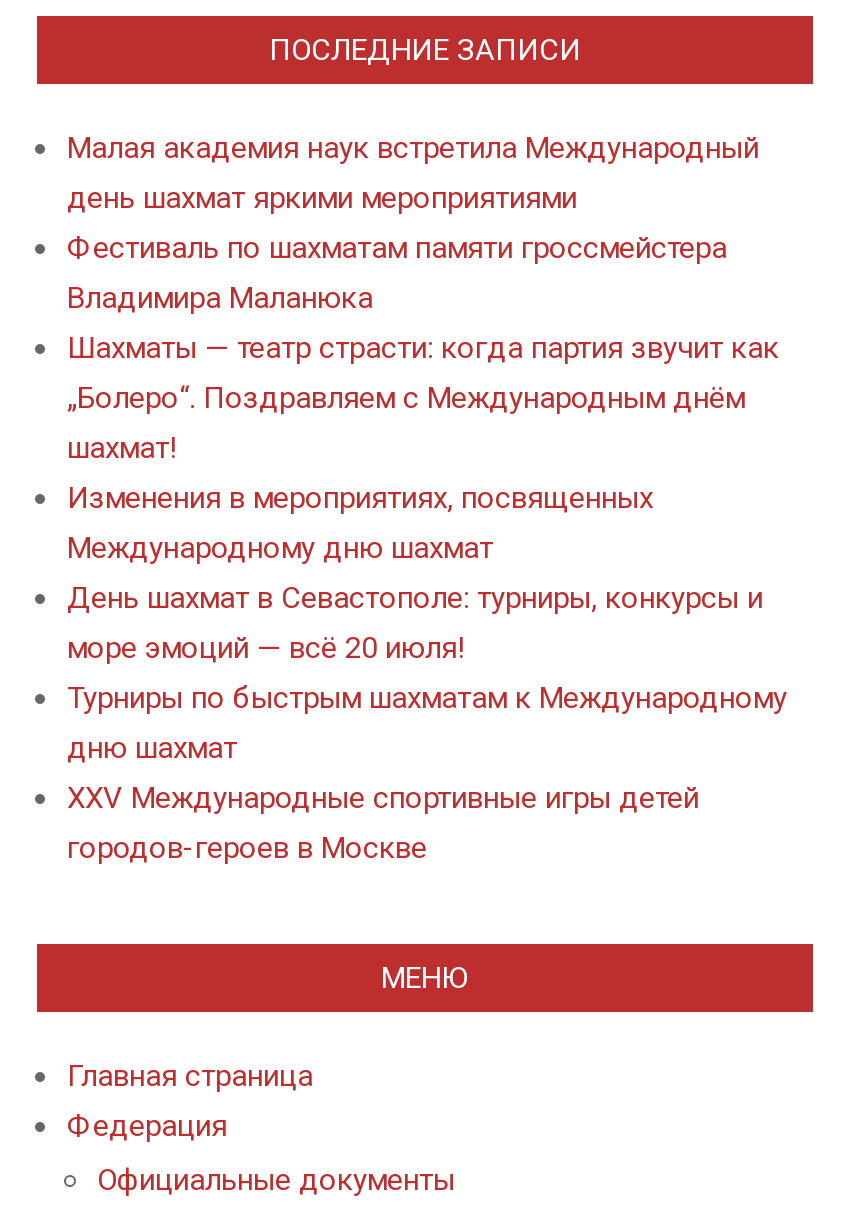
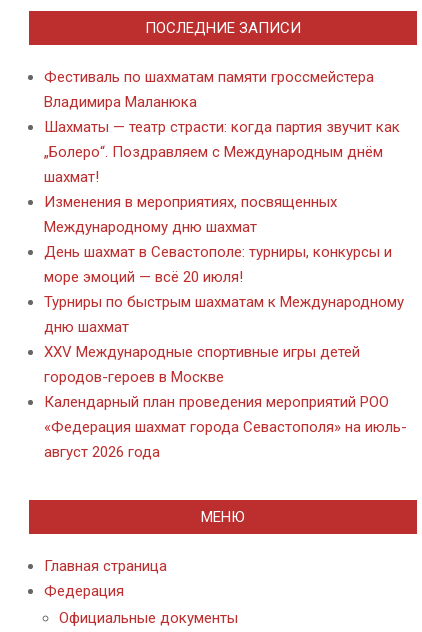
- Малая академия наук встретила Международный
- день шахмат яркими мероприятиями

moved up: Фестиваль по шахматам памяти гроссмейстера | Владимира Маланюка | Шахматы — театр страсти: когда партия звучит как | ... | XXV Международные спортивные игры детей | городов-героев в Москве

+ Календарный план проведения мероприятий РОО
+ «Федерация шахмат города Севастополя» на июль-
+ август 2026 года
